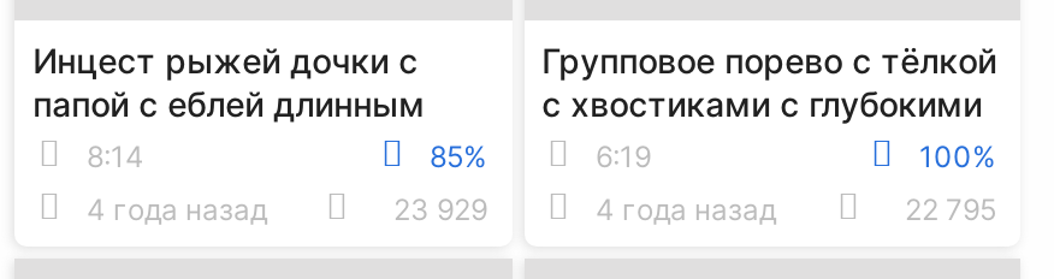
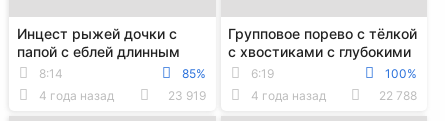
- 23 929
+ 23 919

- 22 795
+ 22 788
